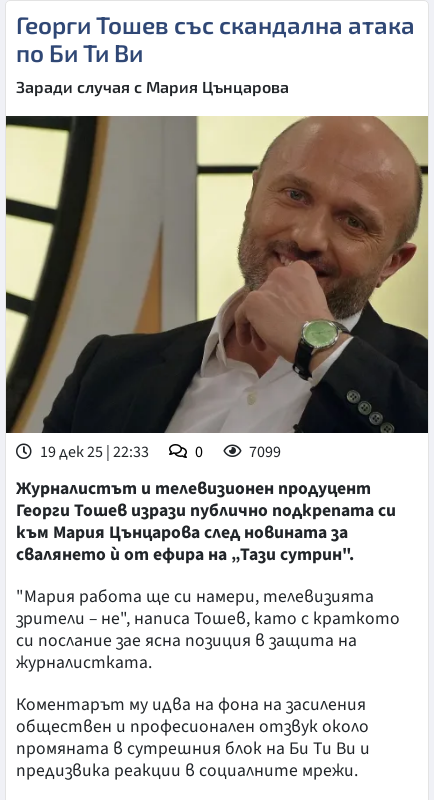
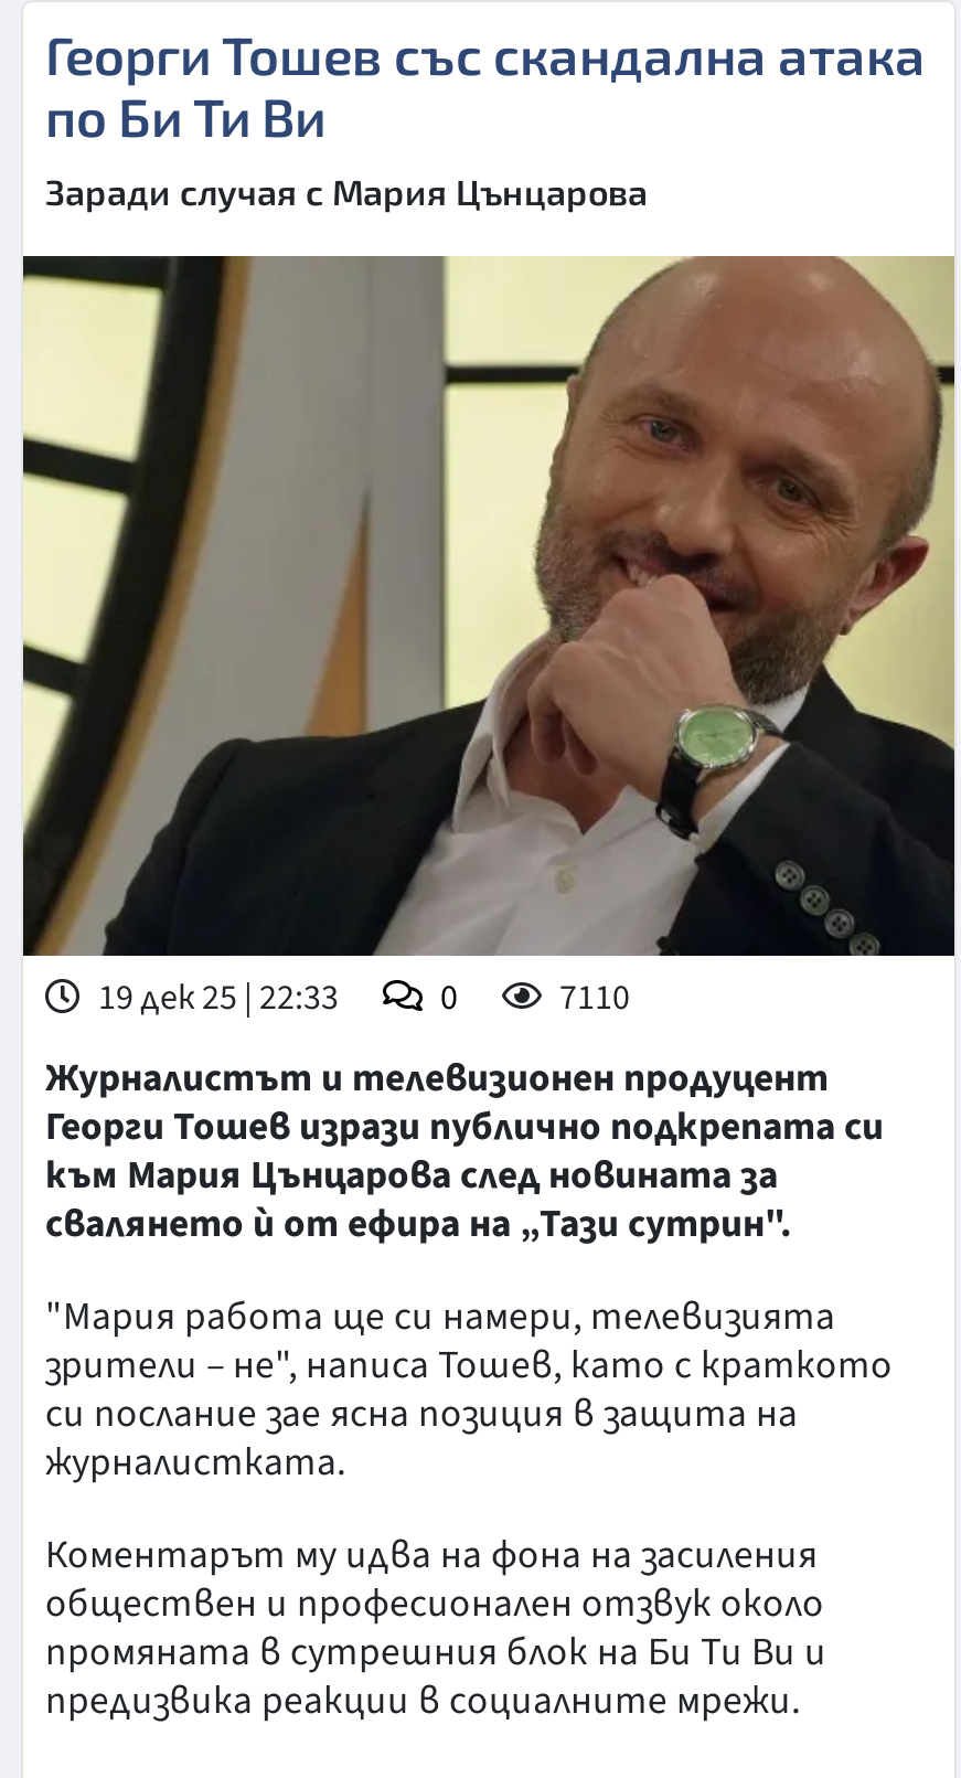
- 7099
+ 7110
